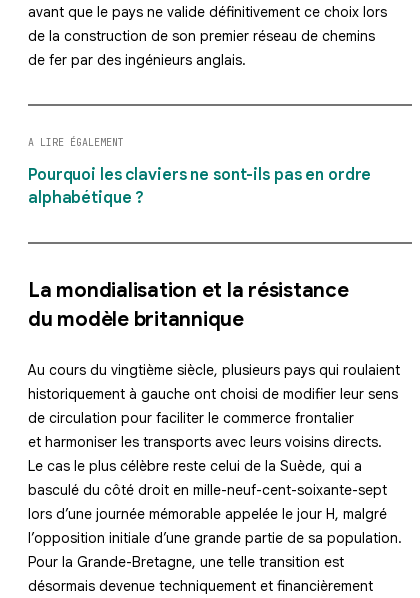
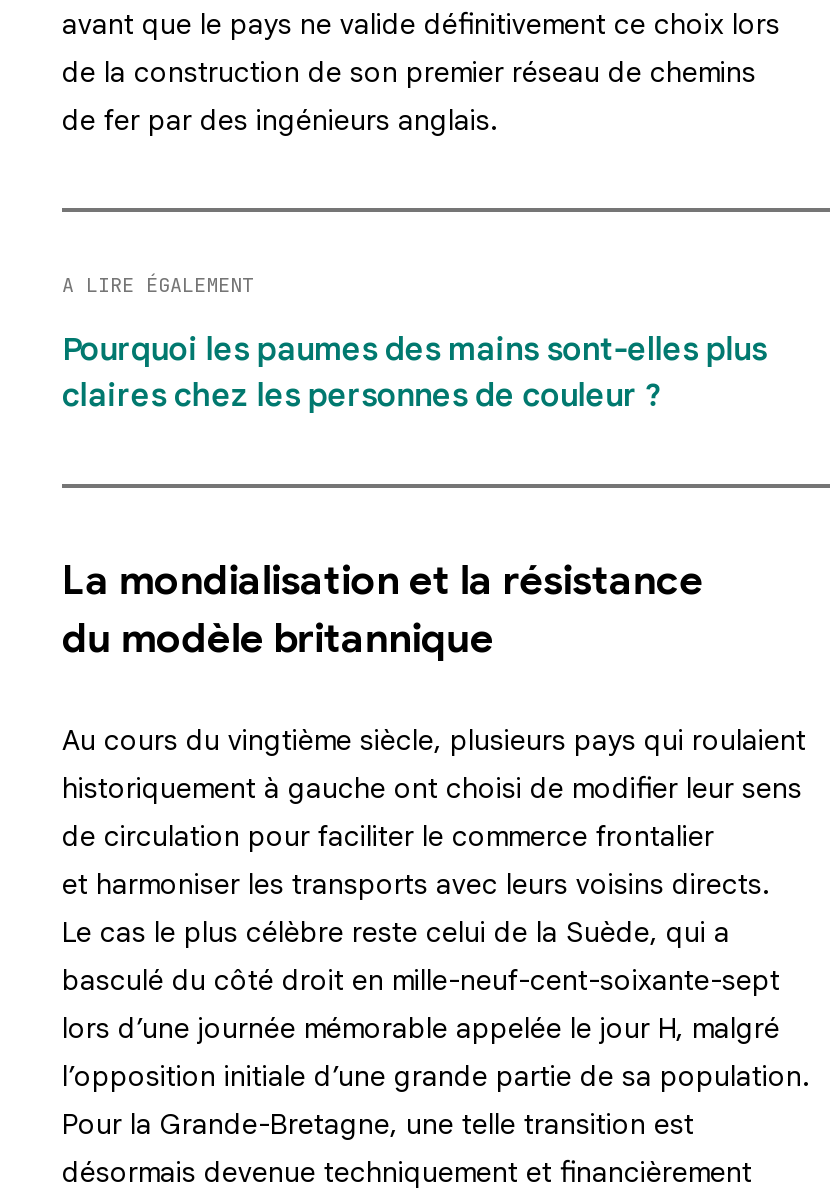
- Pourquoi les claviers ne sont-ils pas en ordre
- alphabétique ?
+ Pourquoi les paumes des mains sont-elles plus
+ claires chez les personnes de couleur ?
